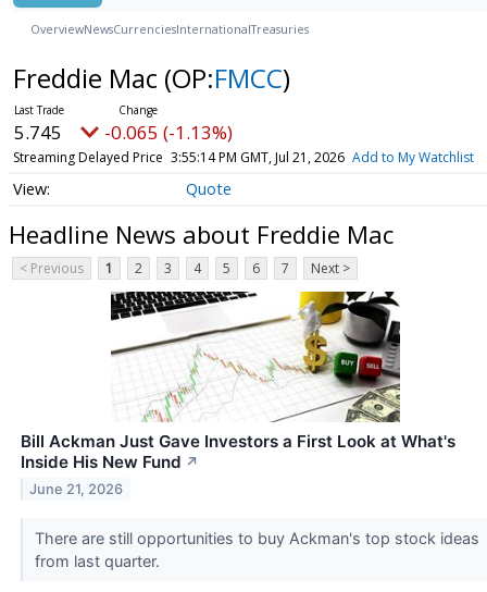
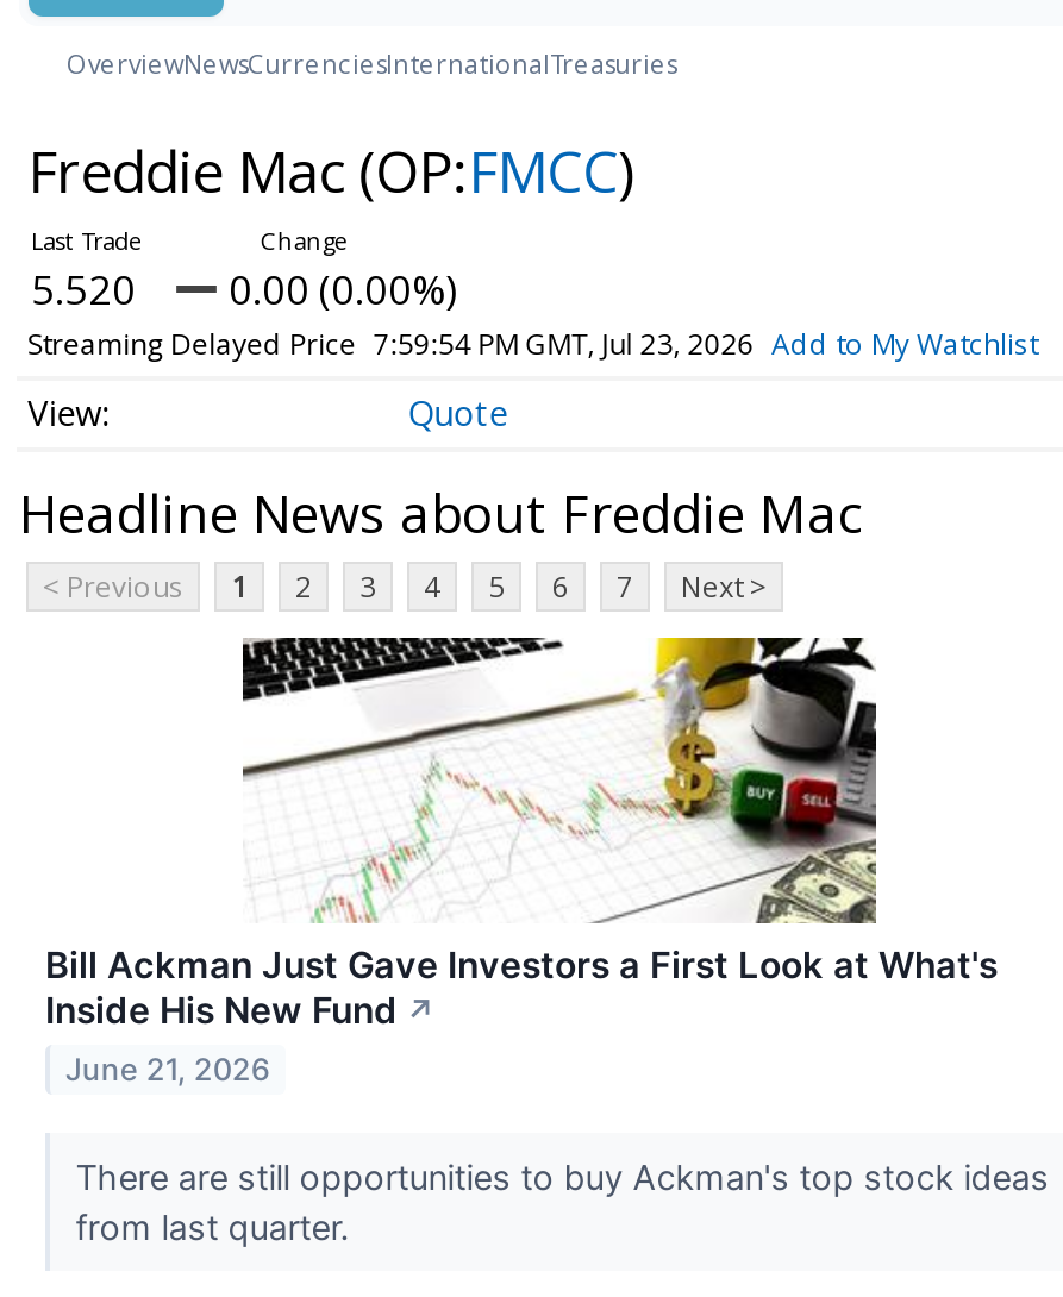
- 5.745
+ 5.520

- -0.065 (-1.13%)
+ 0.00 (0.00%)

- Streaming Delayed Price 3:55:14 PM GMT, Jul 21, 2026 Add to My Watchlist
+ Streaming Delayed Price 7:59:54 PM GMT, Jul 23, 2026 Add to My Watchlist
